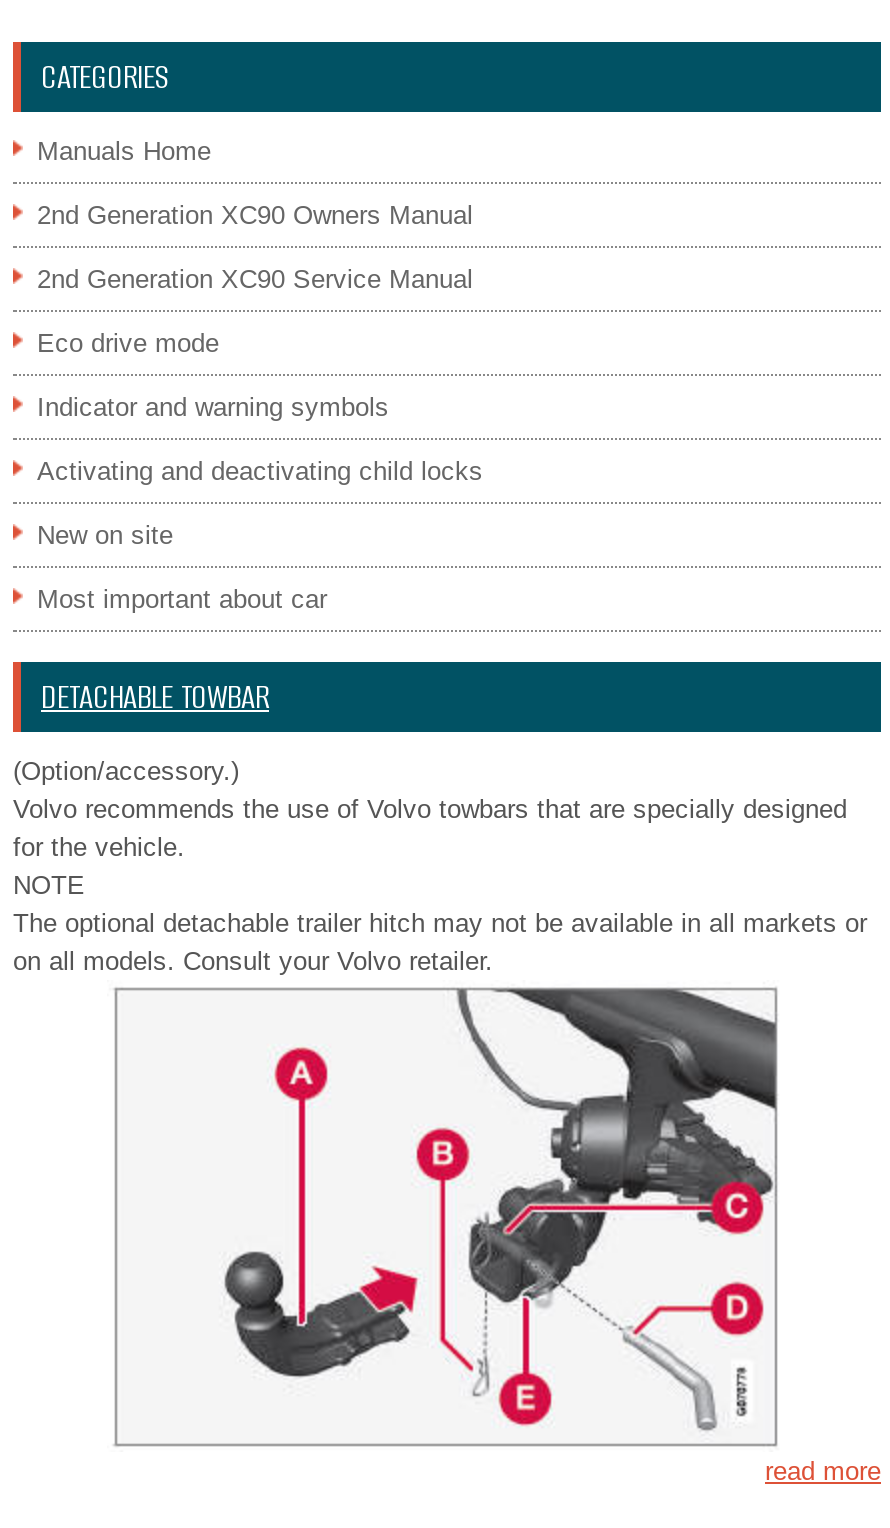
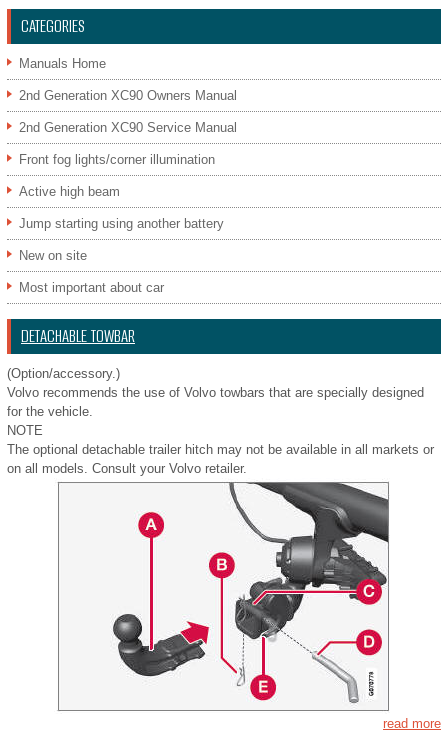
- Eco drive mode
+ Front fog lights/corner illumination

- Indicator and warning symbols
+ Active high beam

- Activating and deactivating child locks
+ Jump starting using another battery
